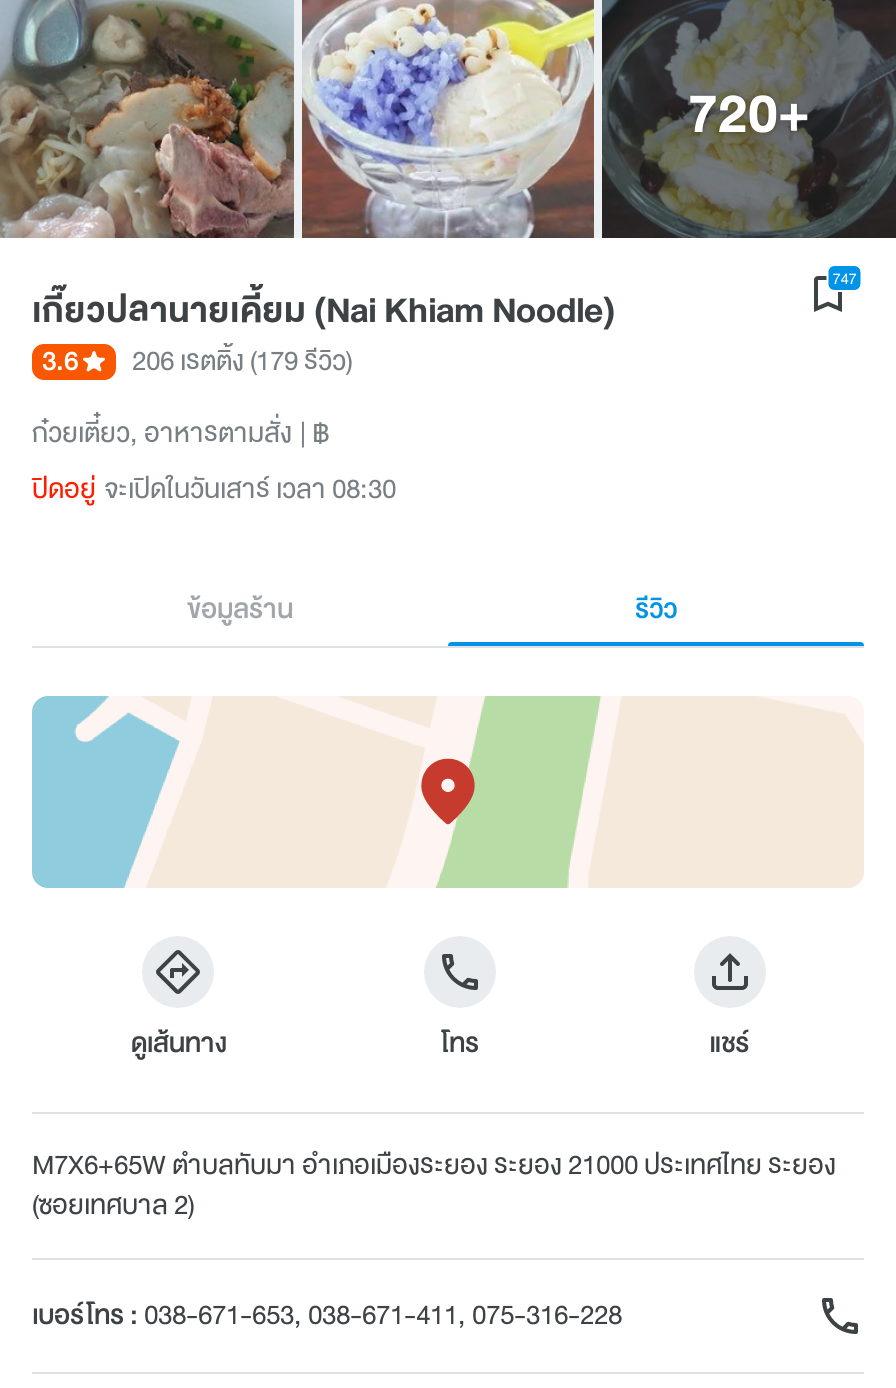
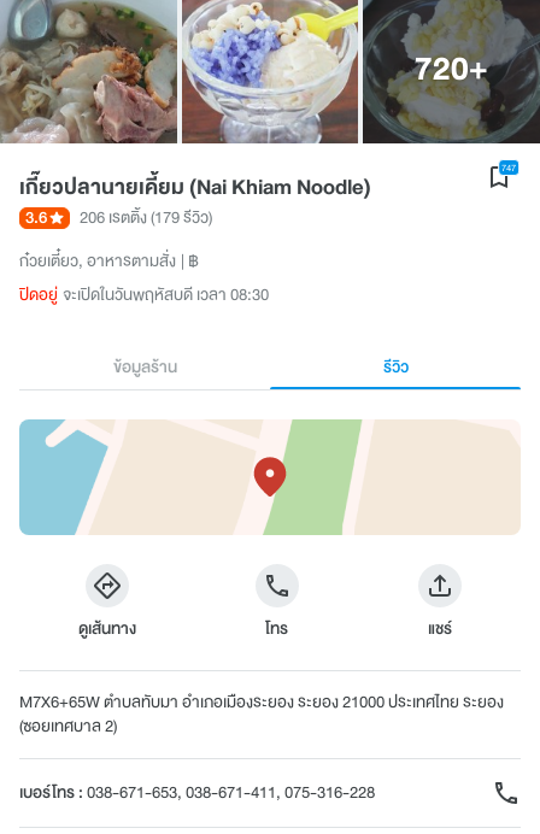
- ปิดอยู่ จะเปิดในวันเสาร์ เวลา 08:30
+ ปิดอยู่ จะเปิดในวันพฤหัสบดี เวลา 08:30
